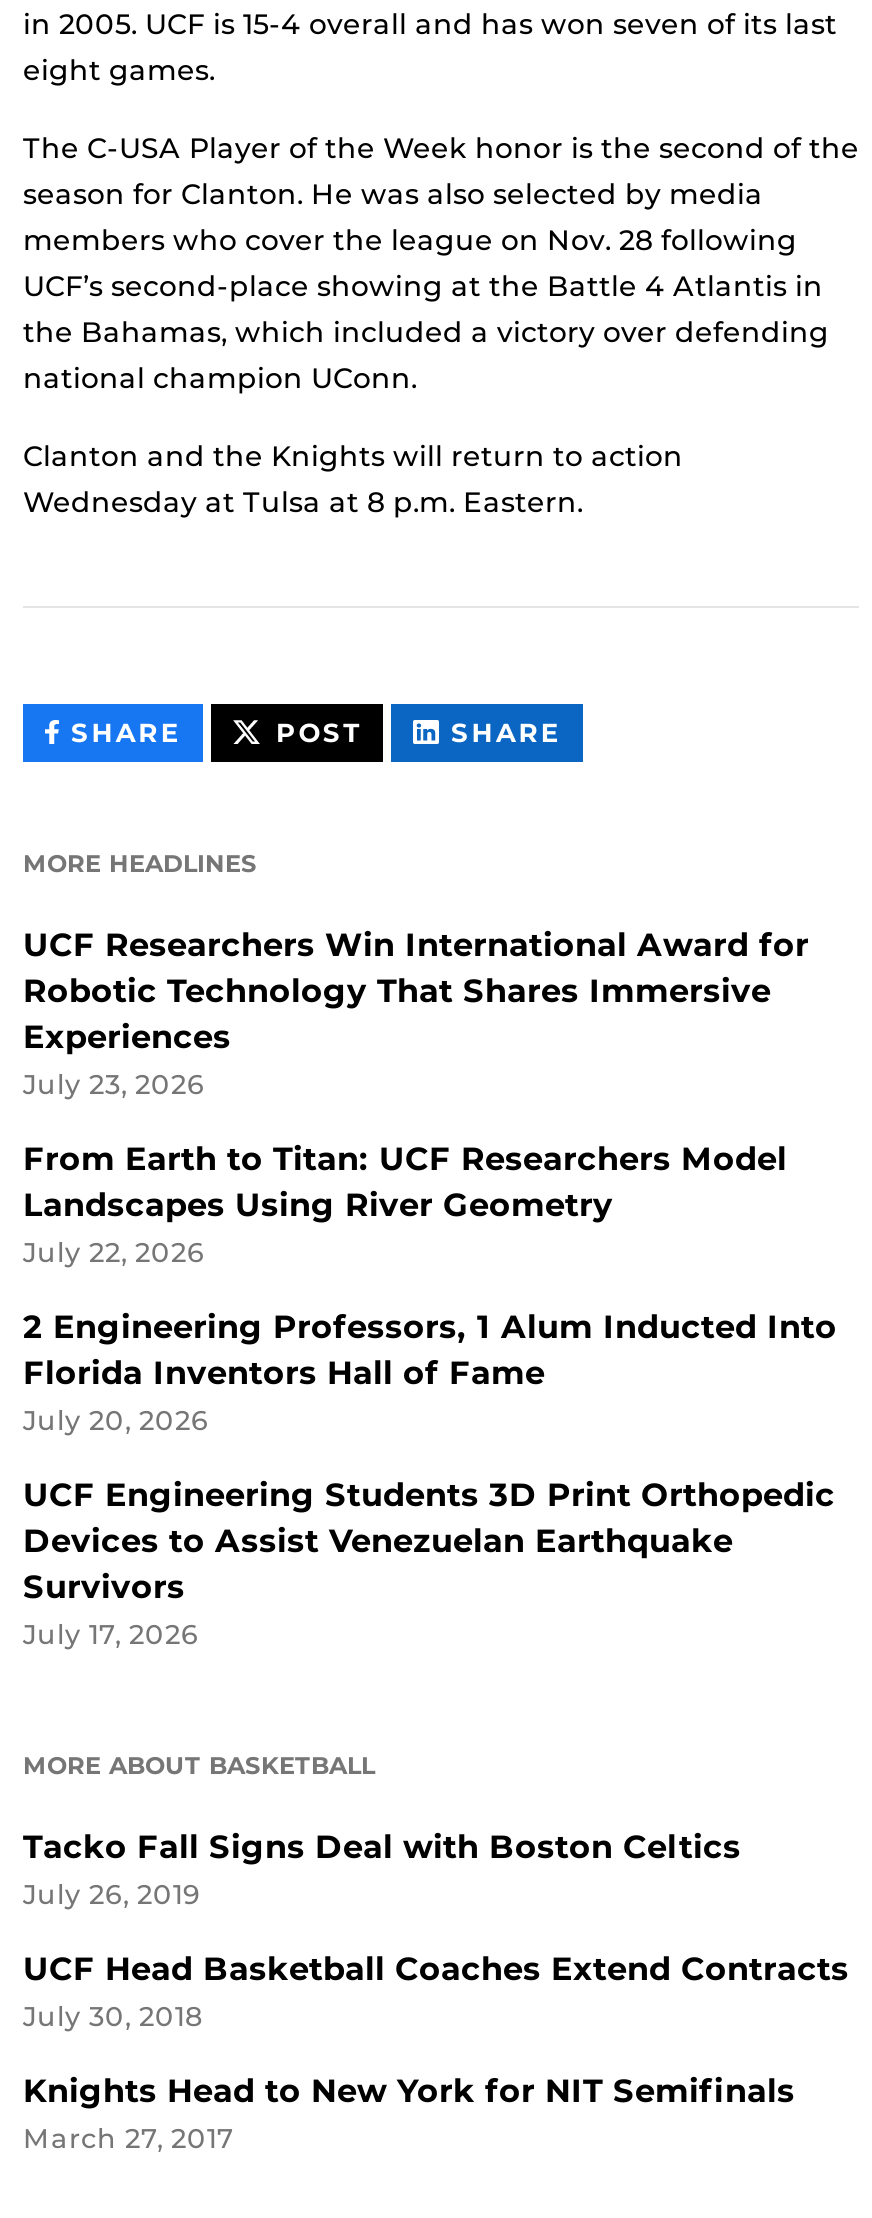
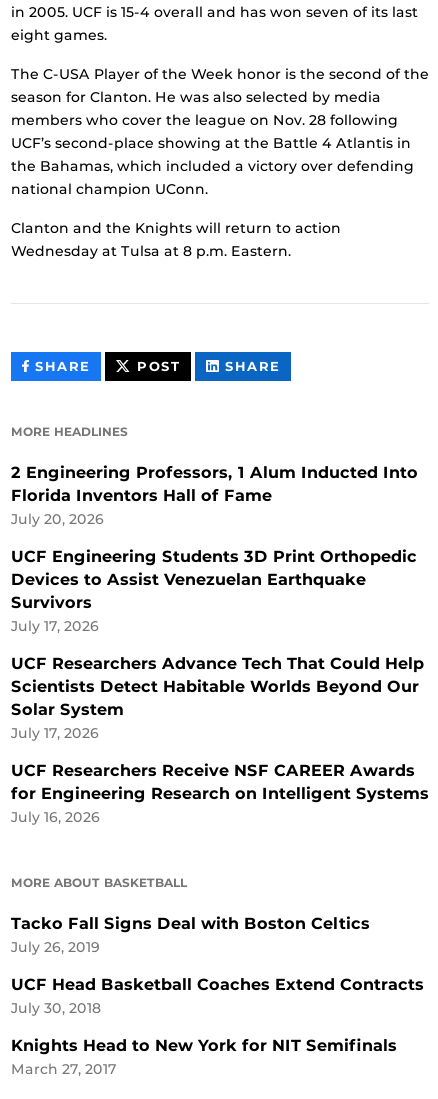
- UCF Researchers Win International Award for
- Robotic Technology That Shares Immersive
- Experiences
- July 23, 2026
- From Earth to Titan: UCF Researchers Model
- Landscapes Using River Geometry
- July 22, 2026

moved up: 2 Engineering Professors, 1 Alum Inducted Into | Florida Inventors Hall of Fame | July 20, 2026 | UCF Engineering Students 3D Print Orthopedic | Devices to Assist Venezuelan Earthquake | Survivors | July 17, 2026

+ UCF Researchers Advance Tech That Could Help
+ Scientists Detect Habitable Worlds Beyond Our
+ Solar System
+ July 17, 2026
+ UCF Researchers Receive NSF CAREER Awards
+ for Engineering Research on Intelligent Systems
+ July 16, 2026
